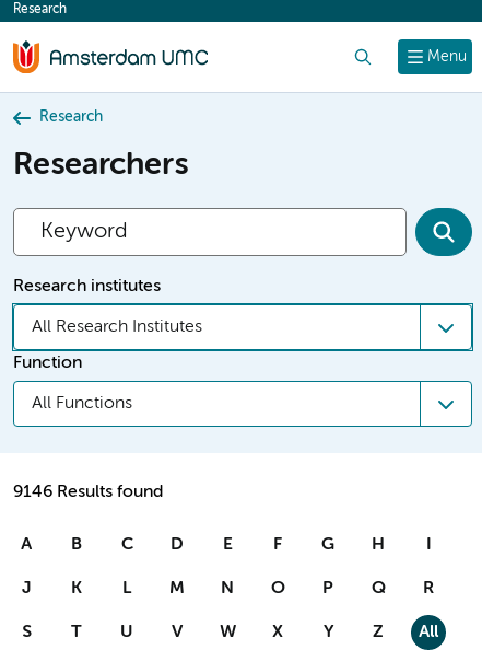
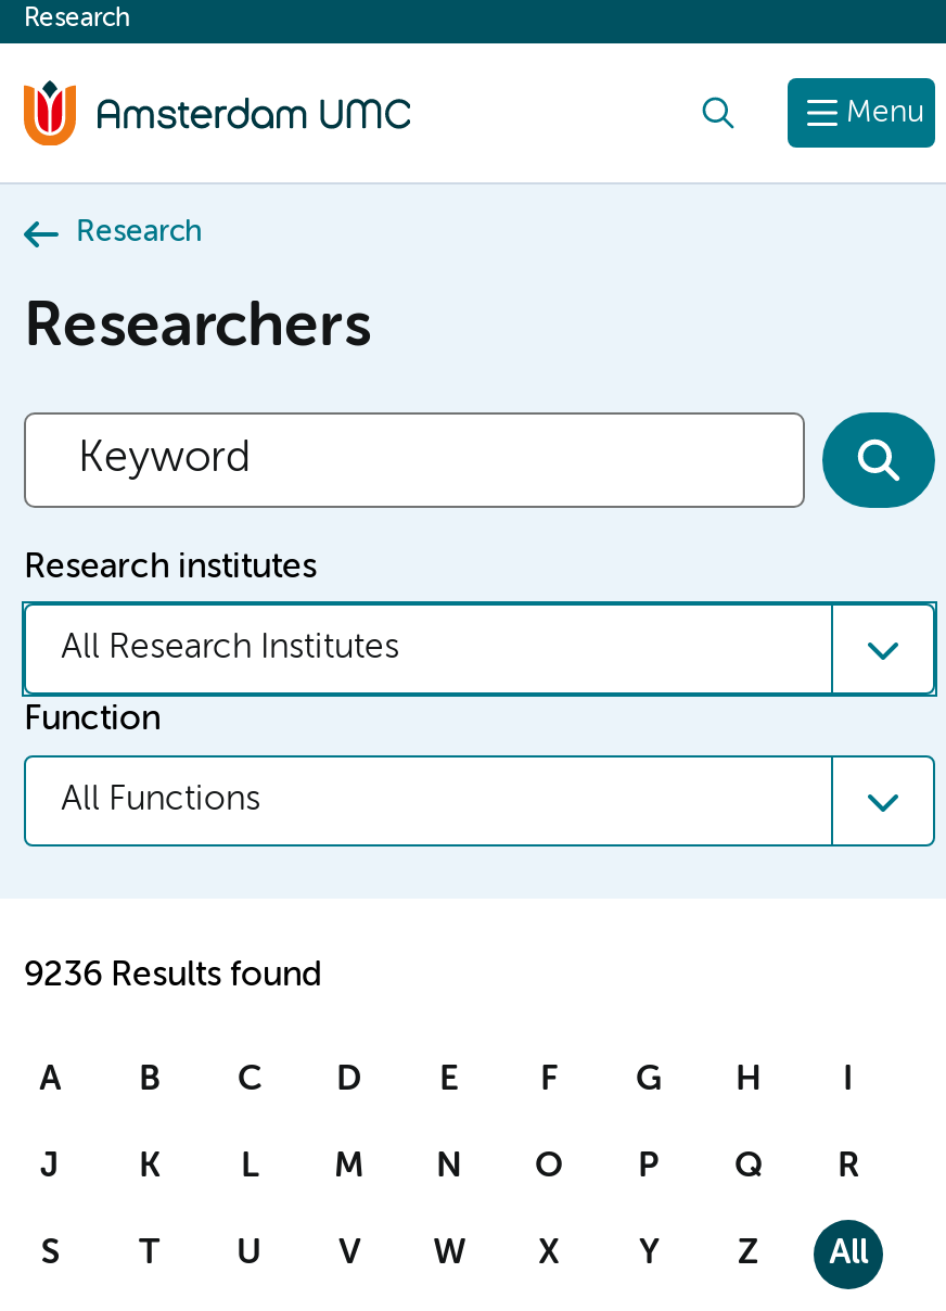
- 9146 Results found
+ 9236 Results found
